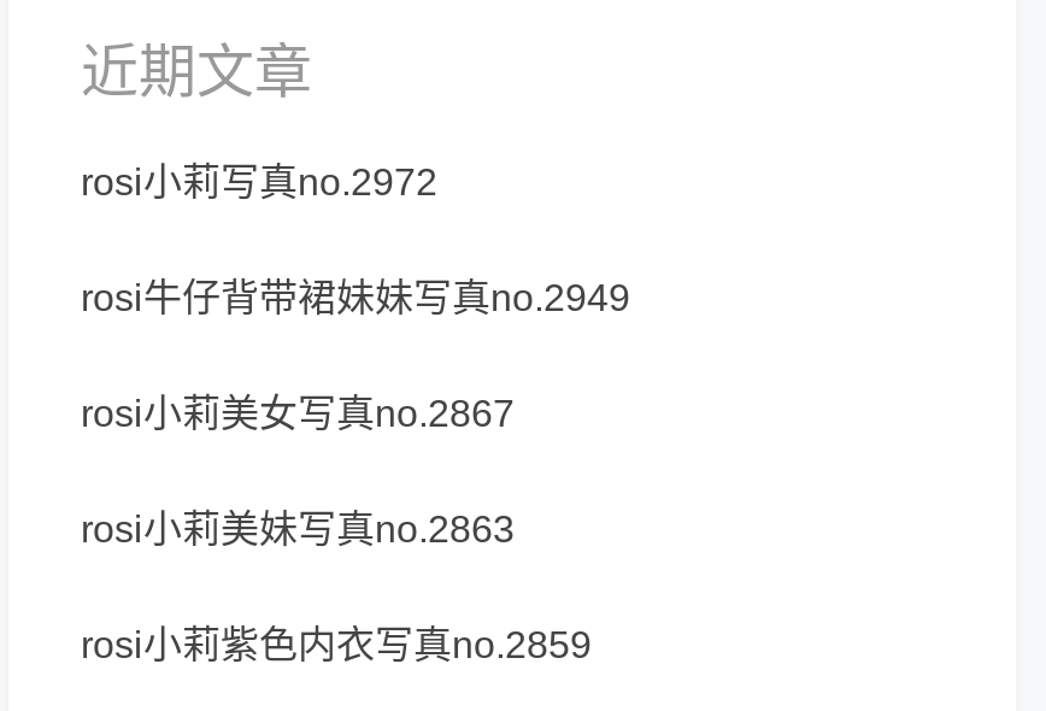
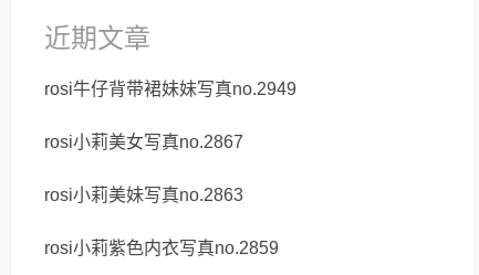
- rosi小莉写真no.2972
